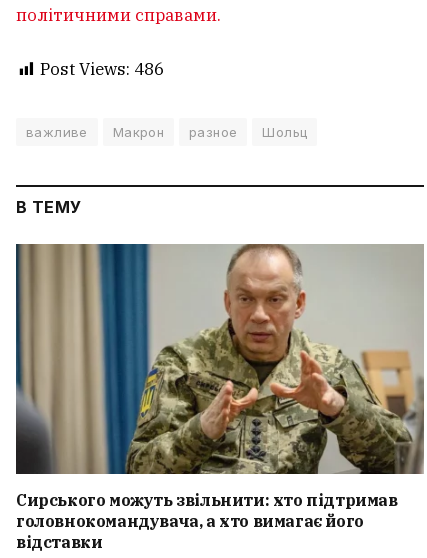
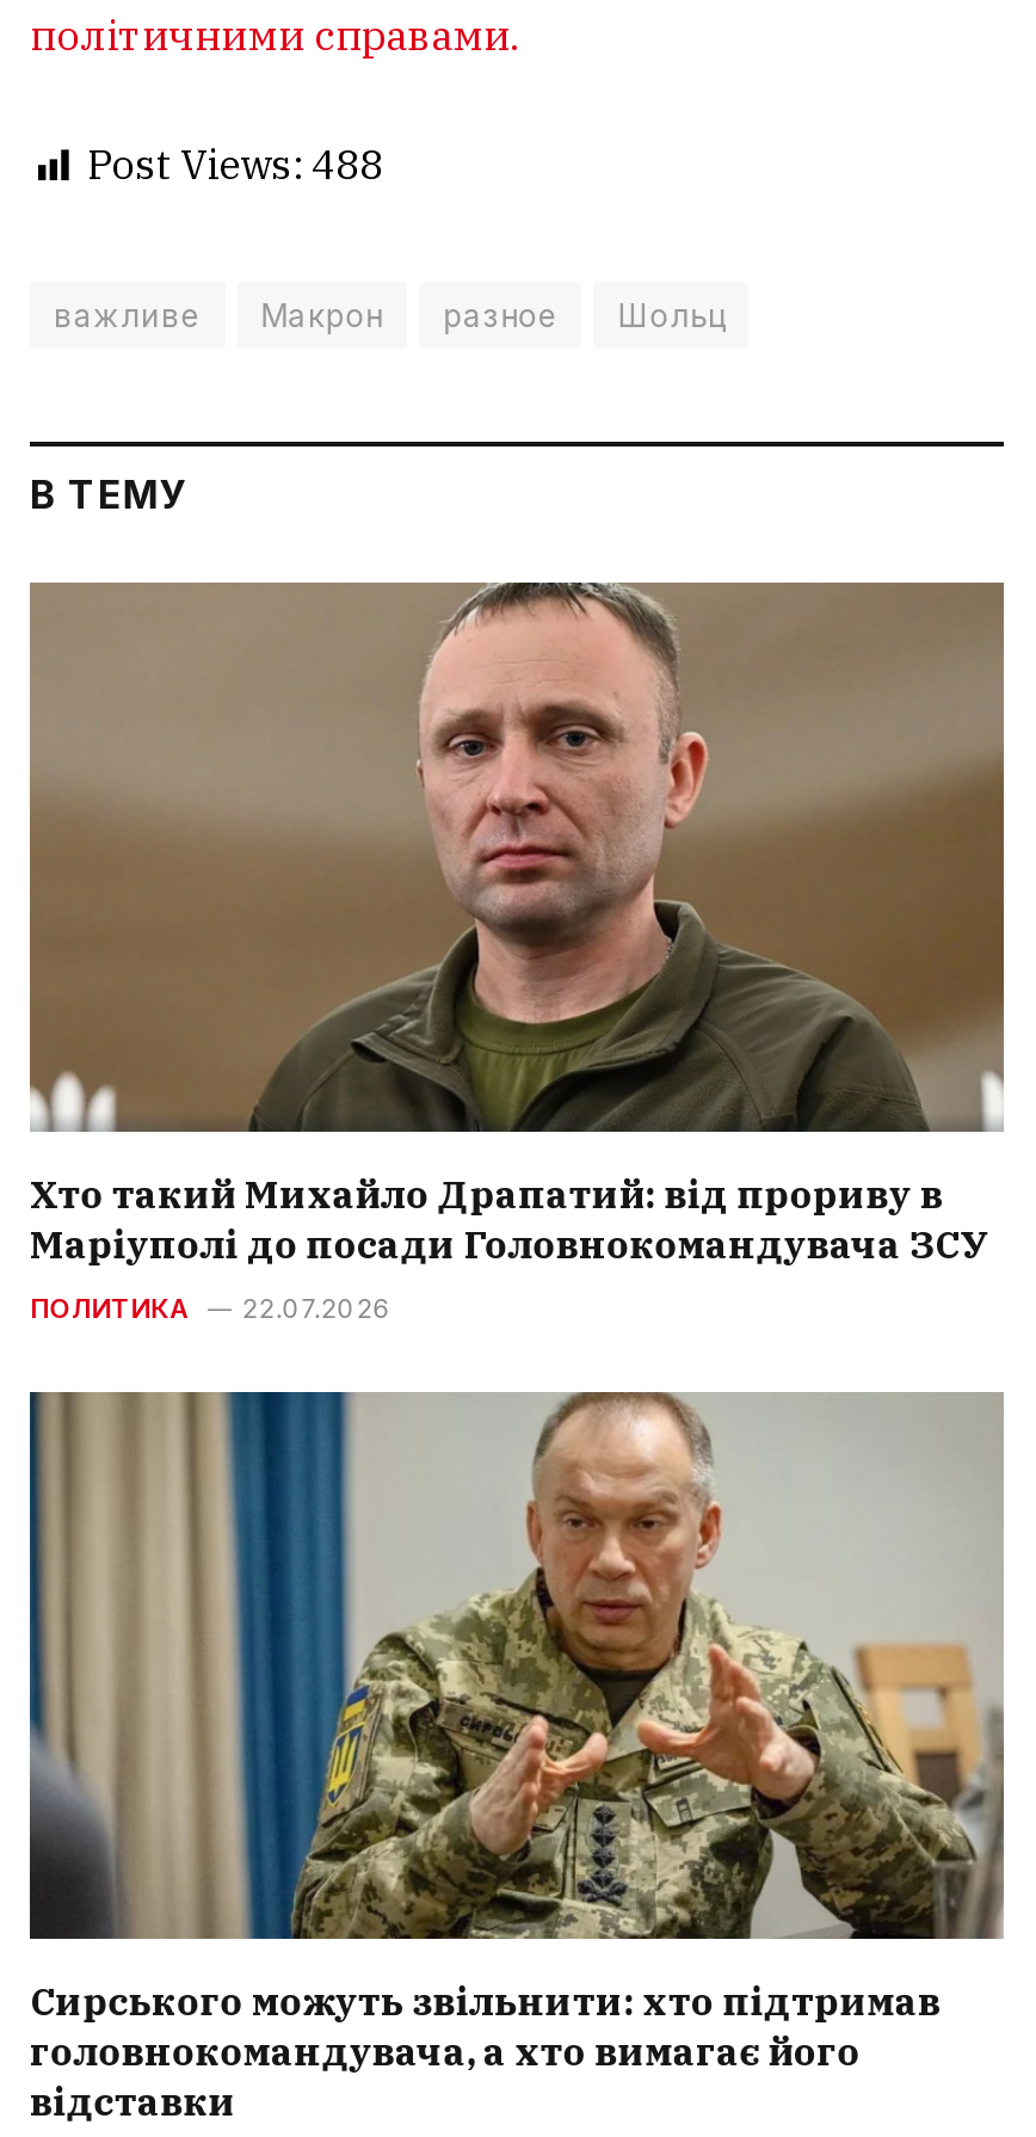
- Post Views: 486
+ Post Views: 488

+ [image]
+ Хто такий Михайло Драпатий: від прориву в
+ Маріуполі до посади Головнокомандувача ЗСУ
+ ПОЛИТИКА
+ 22.07.2026
